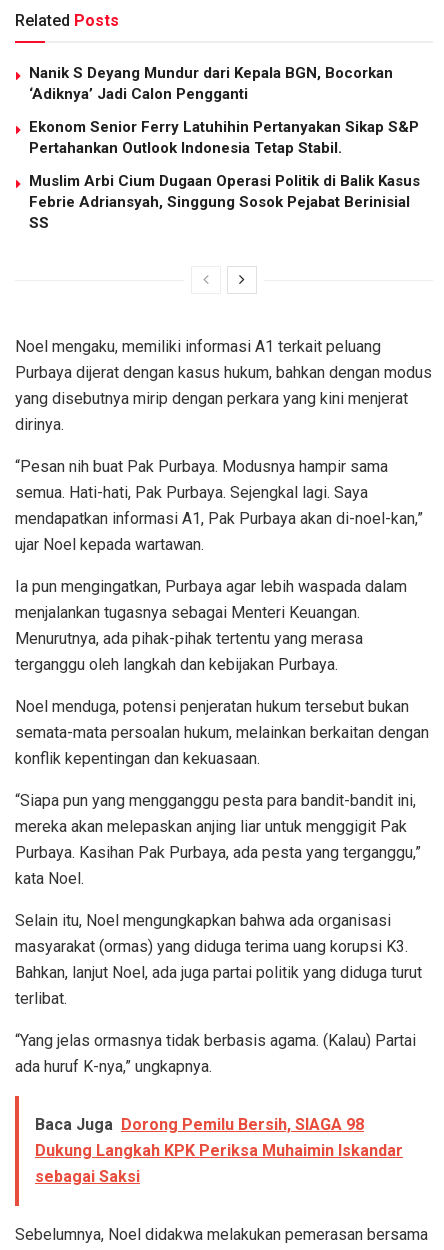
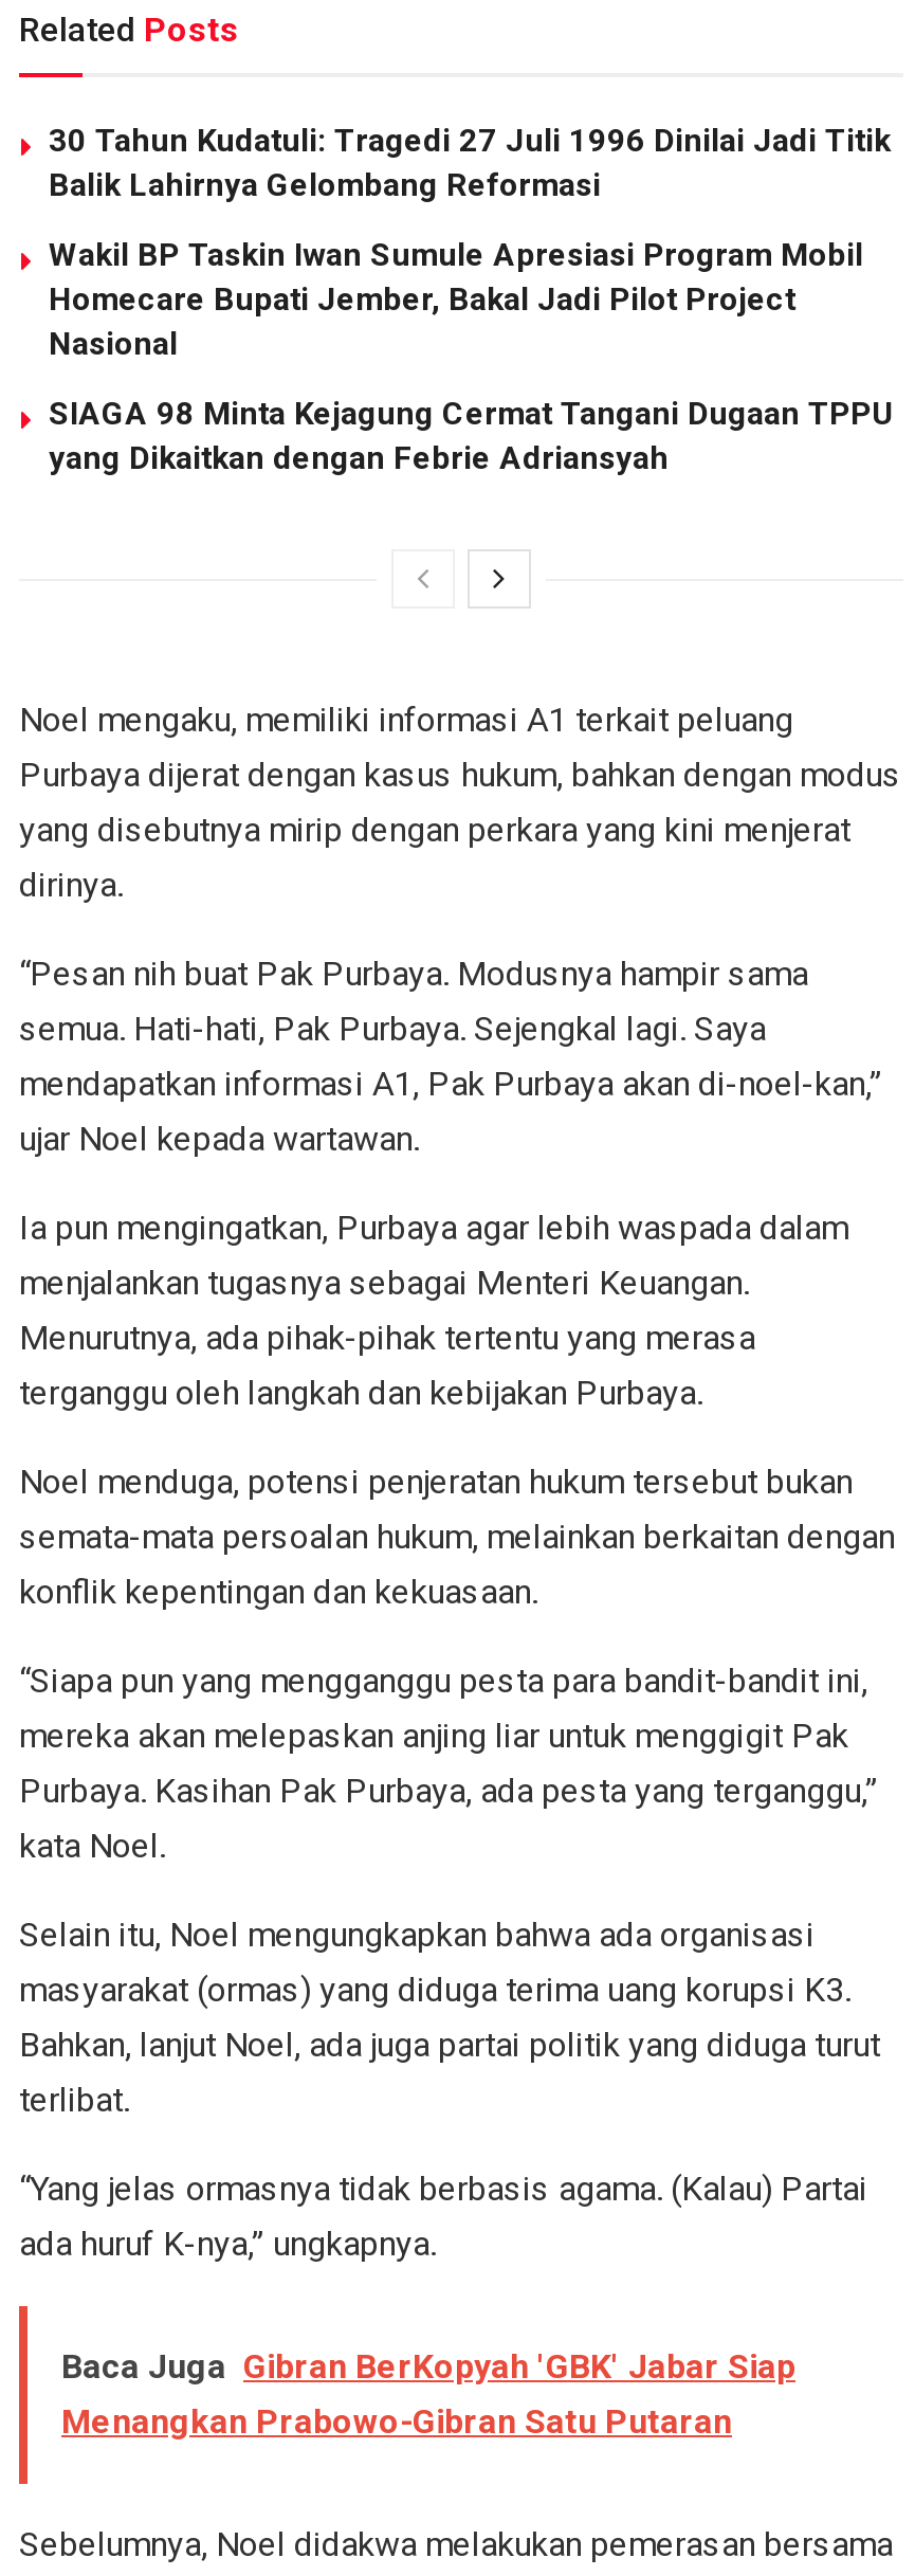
- Nanik S Deyang Mundur dari Kepala BGN, Bocorkan
- ‘Adiknya’ Jadi Calon Pengganti
+ 30 Tahun Kudatuli: Tragedi 27 Juli 1996 Dinilai Jadi Titik
+ Balik Lahirnya Gelombang Reformasi

- Ekonom Senior Ferry Latuhihin Pertanyakan Sikap S&P
- Pertahankan Outlook Indonesia Tetap Stabil.
+ Wakil BP Taskin Iwan Sumule Apresiasi Program Mobil
+ Homecare Bupati Jember, Bakal Jadi Pilot Project
+ Nasional

- Muslim Arbi Cium Dugaan Operasi Politik di Balik Kasus
- Febrie Adriansyah, Singgung Sosok Pejabat Berinisial
- SS
+ SIAGA 98 Minta Kejagung Cermat Tangani Dugaan TPPU
+ yang Dikaitkan dengan Febrie Adriansyah

- Baca Juga Dorong Pemilu Bersih, SIAGA 98
- Dukung Langkah KPK Periksa Muhaimin Iskandar
- sebagai Saksi
+ Baca Juga Gibran BerKopyah 'GBK' Jabar Siap
+ Menangkan Prabowo-Gibran Satu Putaran
